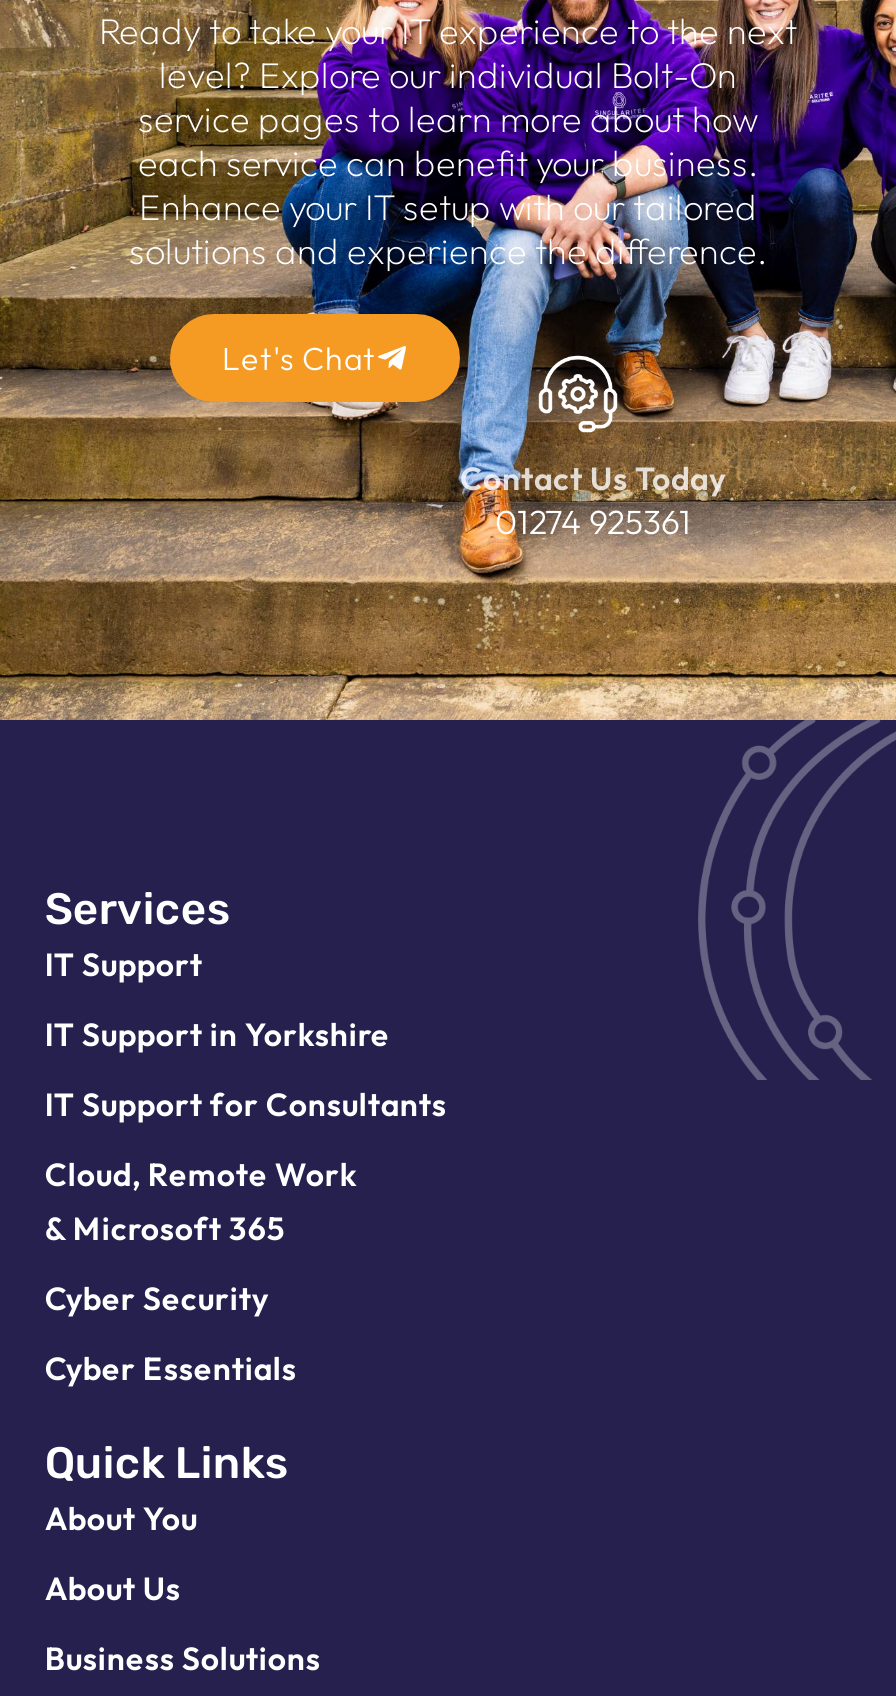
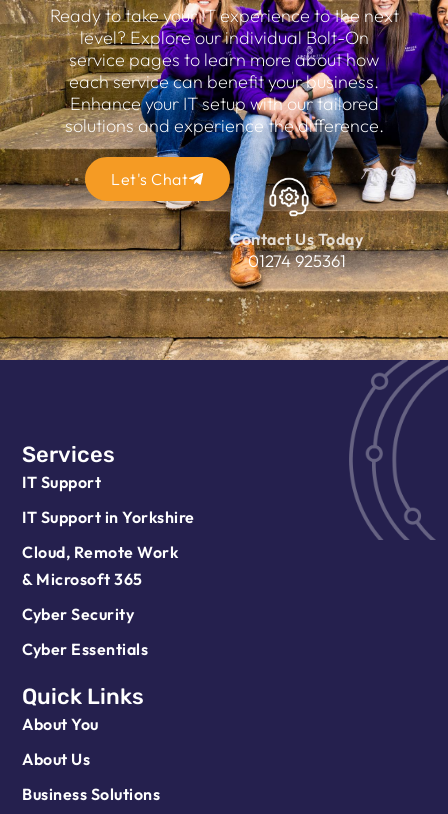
- IT Support for Consultants
